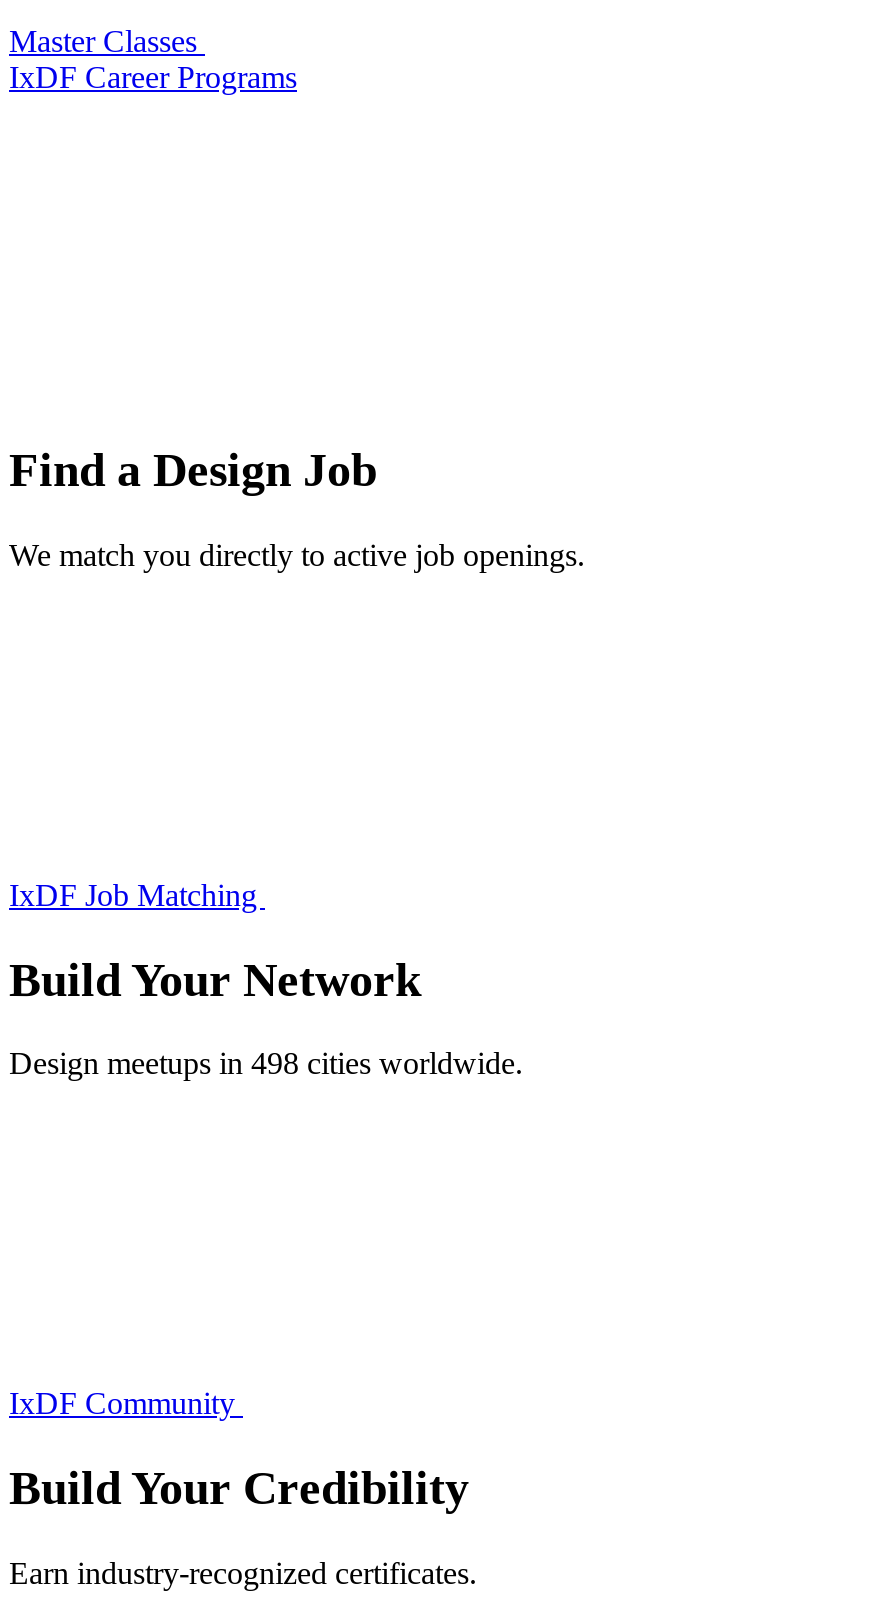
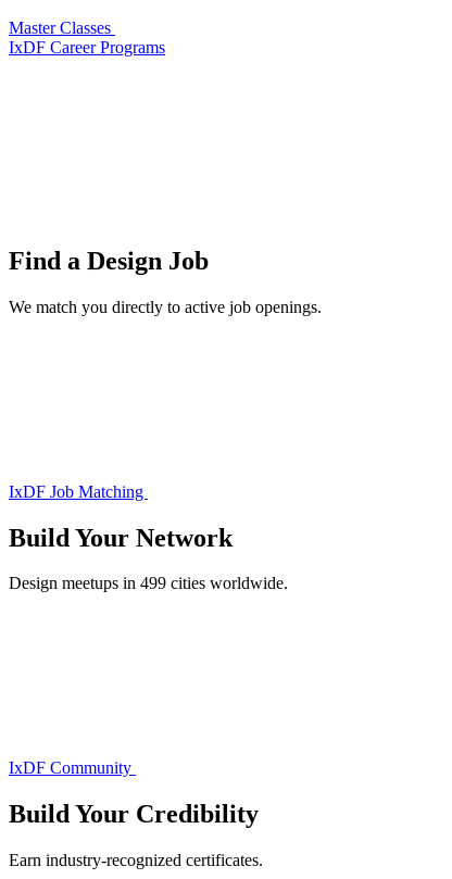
- Design meetups in 498 cities worldwide.
+ Design meetups in 499 cities worldwide.
